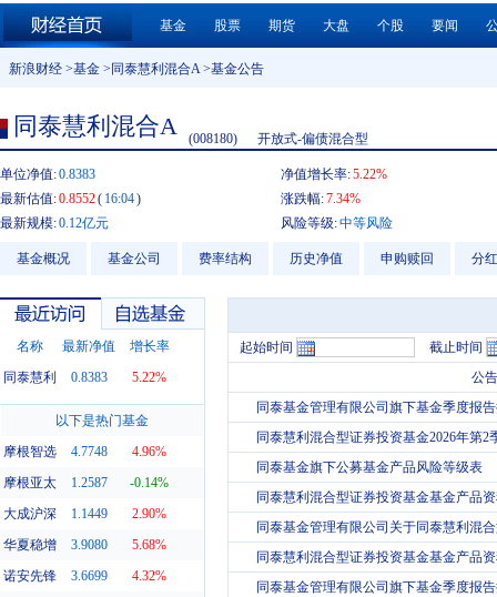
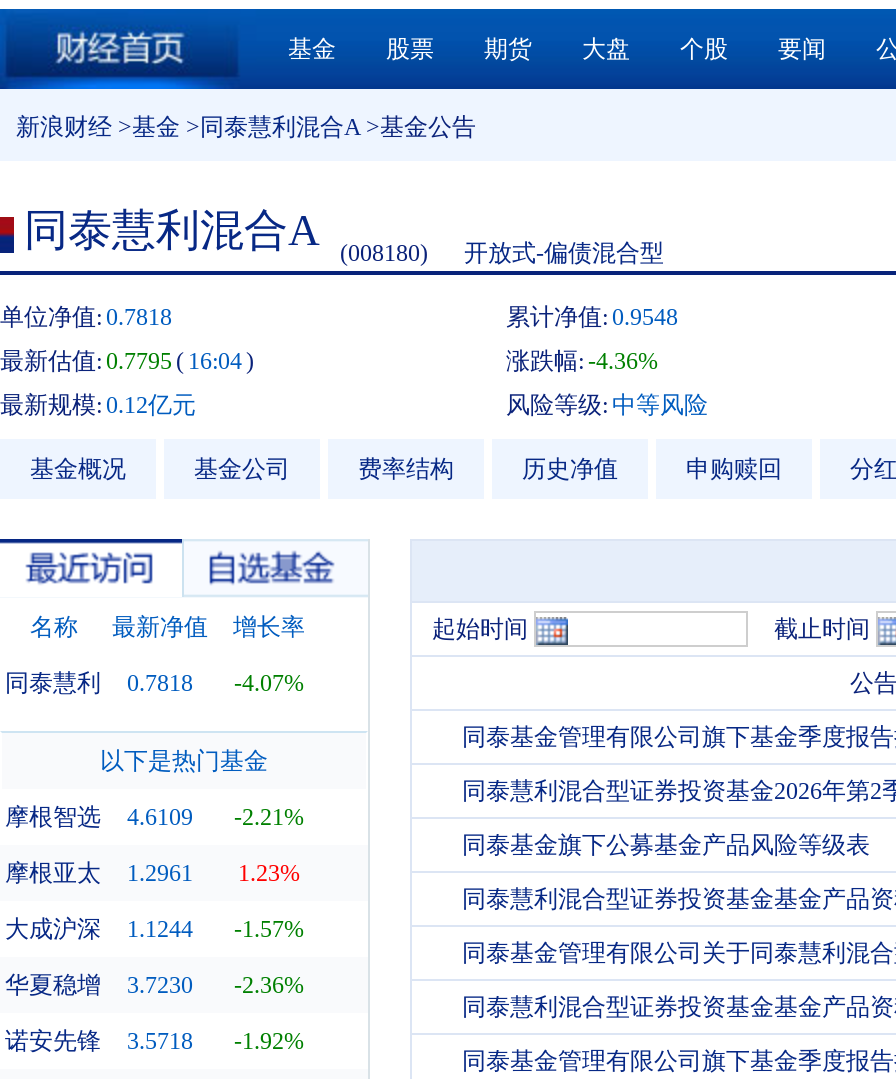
- 单位净值: 0.8383
- 净值增长率: 5.22%
+ 单位净值: 0.7818
+ 累计净值: 0.9548

- 最新估值: 0.8552 ( 16:04 )
- 涨跌幅: 7.34%
+ 最新估值: 0.7795 ( 16:04 )
+ 涨跌幅: -4.36%

- 0.8383
+ 0.7818

- 5.22%
+ -4.07%

- 4.7748
+ 4.6109

- 4.96%
+ -2.21%

- 1.2587
+ 1.2961

- -0.14%
+ 1.23%

- 1.1449
+ 1.1244

- 2.90%
+ -1.57%

- 3.9080
+ 3.7230

- 5.68%
+ -2.36%

- 3.6699
+ 3.5718

- 4.32%
+ -1.92%
